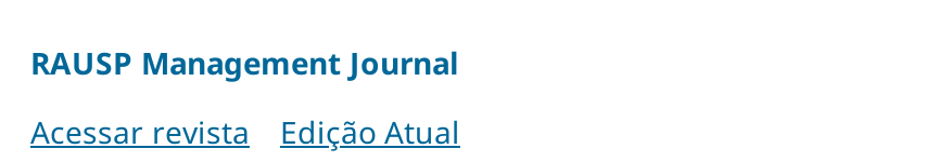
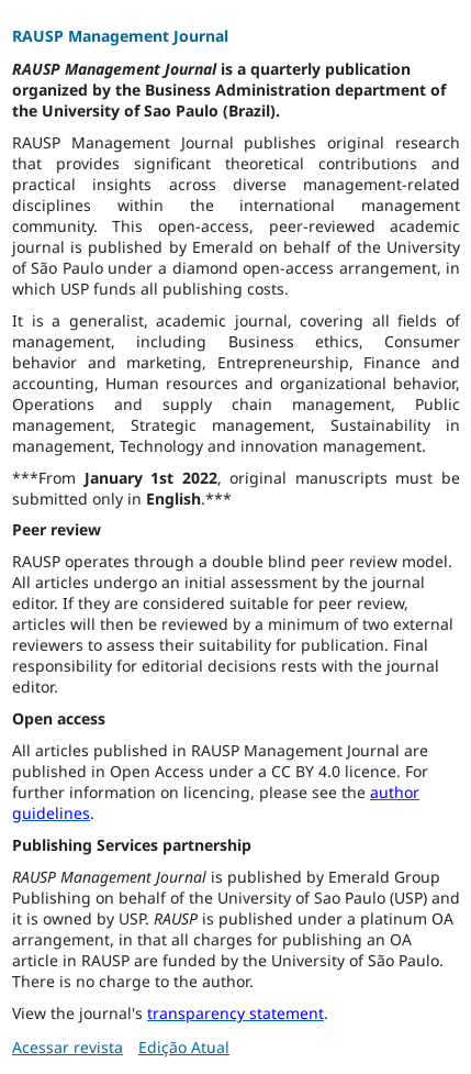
+ RAUSP Management Journal is a quarterly publication
+ organized by the Business Administration department of
+ the University of Sao Paulo (Brazil).
+ RAUSP Management Journal publishes original research
+ that provides significant theoretical contributions and
+ practical insights across diverse management-related
+ disciplines within the international management
+ community. This open-access, peer-reviewed academic
+ journal is published by Emerald on behalf of the University
+ of São Paulo under a diamond open-access arrangement, in
+ which USP funds all publishing costs.
+ It is a generalist, academic journal, covering all fields of
+ management, including Business ethics, Consumer
+ behavior and marketing, Entrepreneurship, Finance and
+ accounting, Human resources and organizational behavior,
+ Operations and supply chain management, Public
+ management, Strategic management, Sustainability in
+ management, Technology and innovation management.
+ ***From January 1st 2022, original manuscripts must be
+ submitted only in English.***
+ Peer review
+ RAUSP operates through a double blind peer review model.
+ All articles undergo an initial assessment by the journal
+ editor. If they are considered suitable for peer review,
+ articles will then be reviewed by a minimum of two external
+ reviewers to assess their suitability for publication. Final
+ responsibility for editorial decisions rests with the journal
+ editor.
+ Open access
+ All articles published in RAUSP Management Journal are
+ published in Open Access under a CC BY 4.0 licence. For
+ further information on licencing, please see the author
+ guidelines.
+ Publishing Services partnership
+ RAUSP Management Journal is published by Emerald Group
+ Publishing on behalf of the University of Sao Paulo (USP) and
+ it is owned by USP. RAUSP is published under a platinum OA
+ arrangement, in that all charges for publishing an OA
+ article in RAUSP are funded by the University of São Paulo.
+ There is no charge to the author.
+ View the journal's transparency statement.
